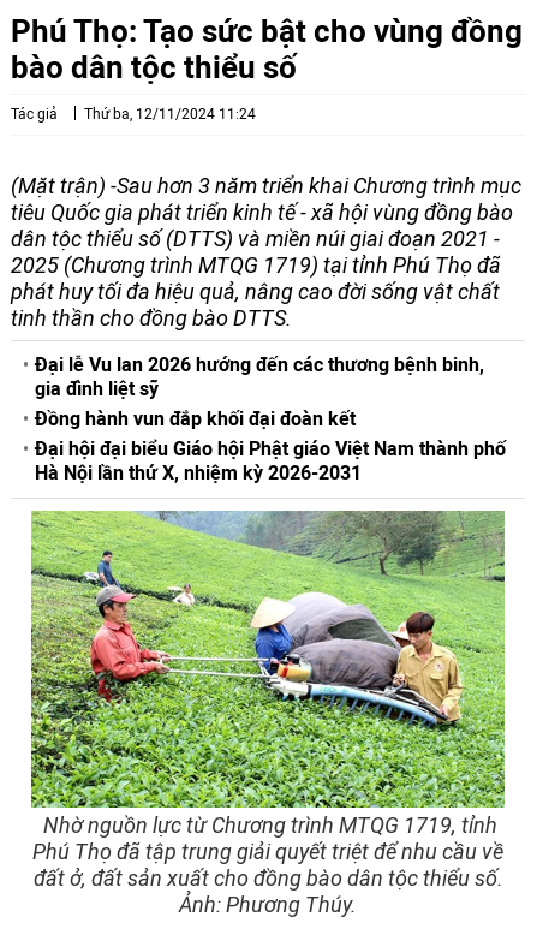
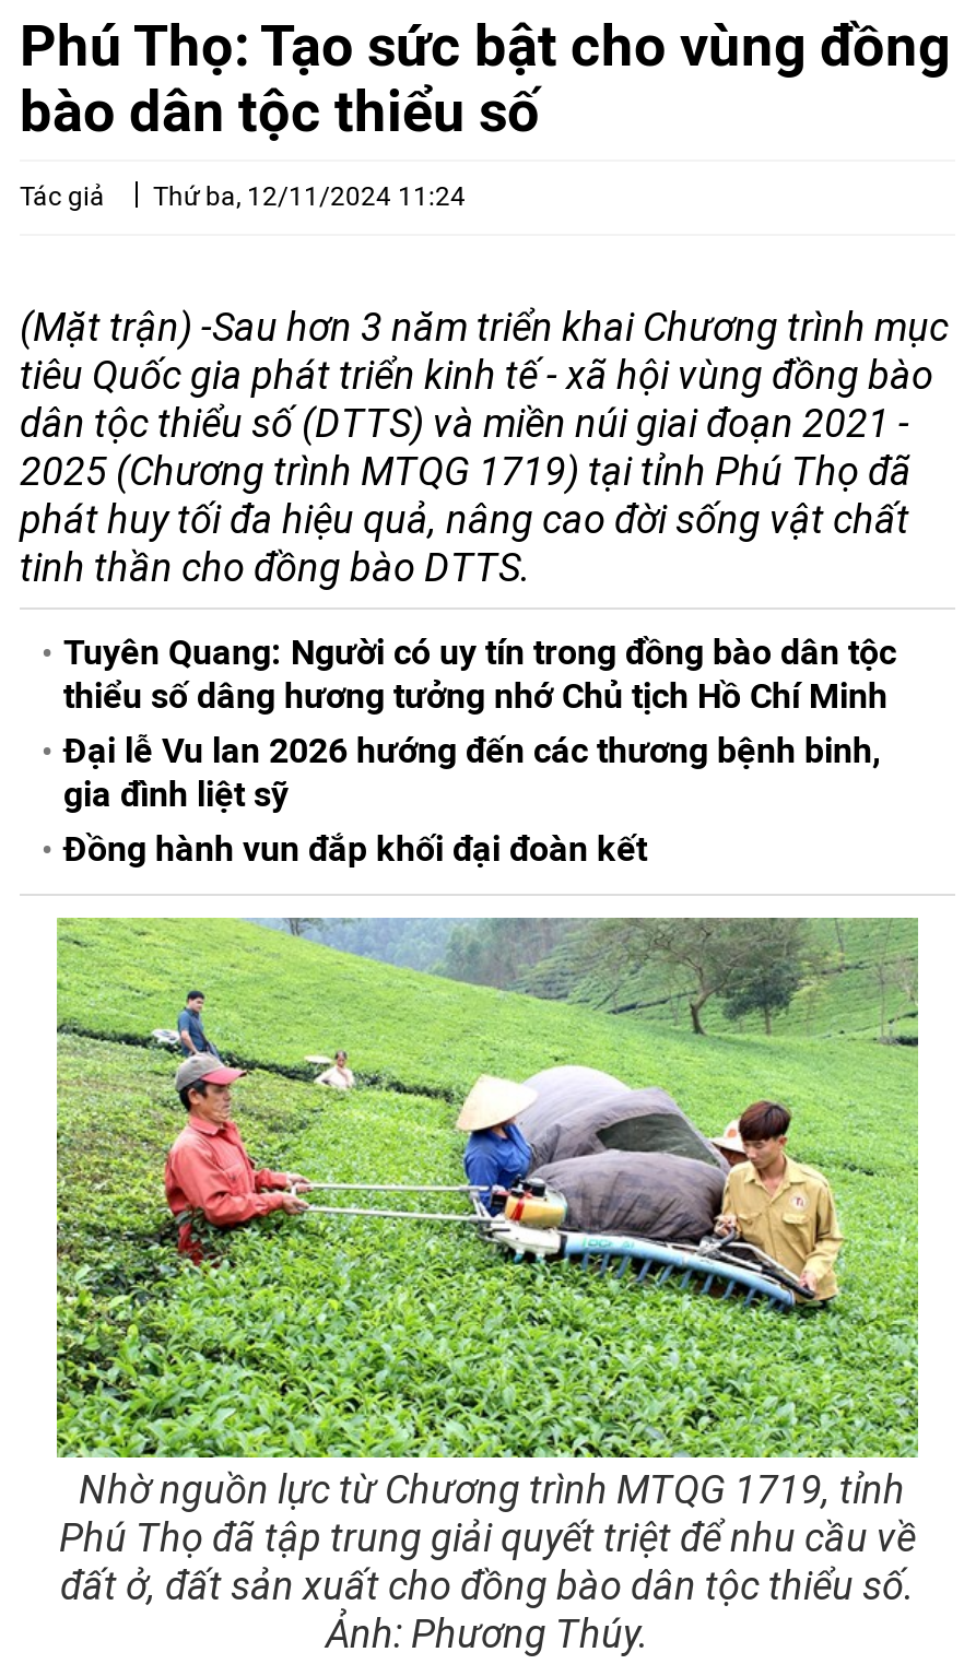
+ Tuyên Quang: Người có uy tín trong đồng bào dân tộc
+ thiểu số dâng hương tưởng nhớ Chủ tịch Hồ Chí Minh

moved down: Đại lễ Vu lan 2026 hướng đến các thương bệnh binh, | gia đình liệt sỹ | Đồng hành vun đắp khối đại đoàn kết

- Đại hội đại biểu Giáo hội Phật giáo Việt Nam thành phố
- Hà Nội lần thứ X, nhiệm kỳ 2026-2031
